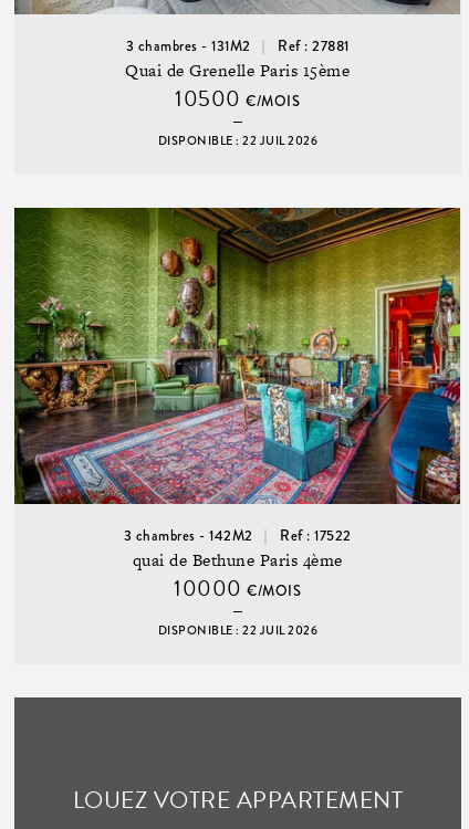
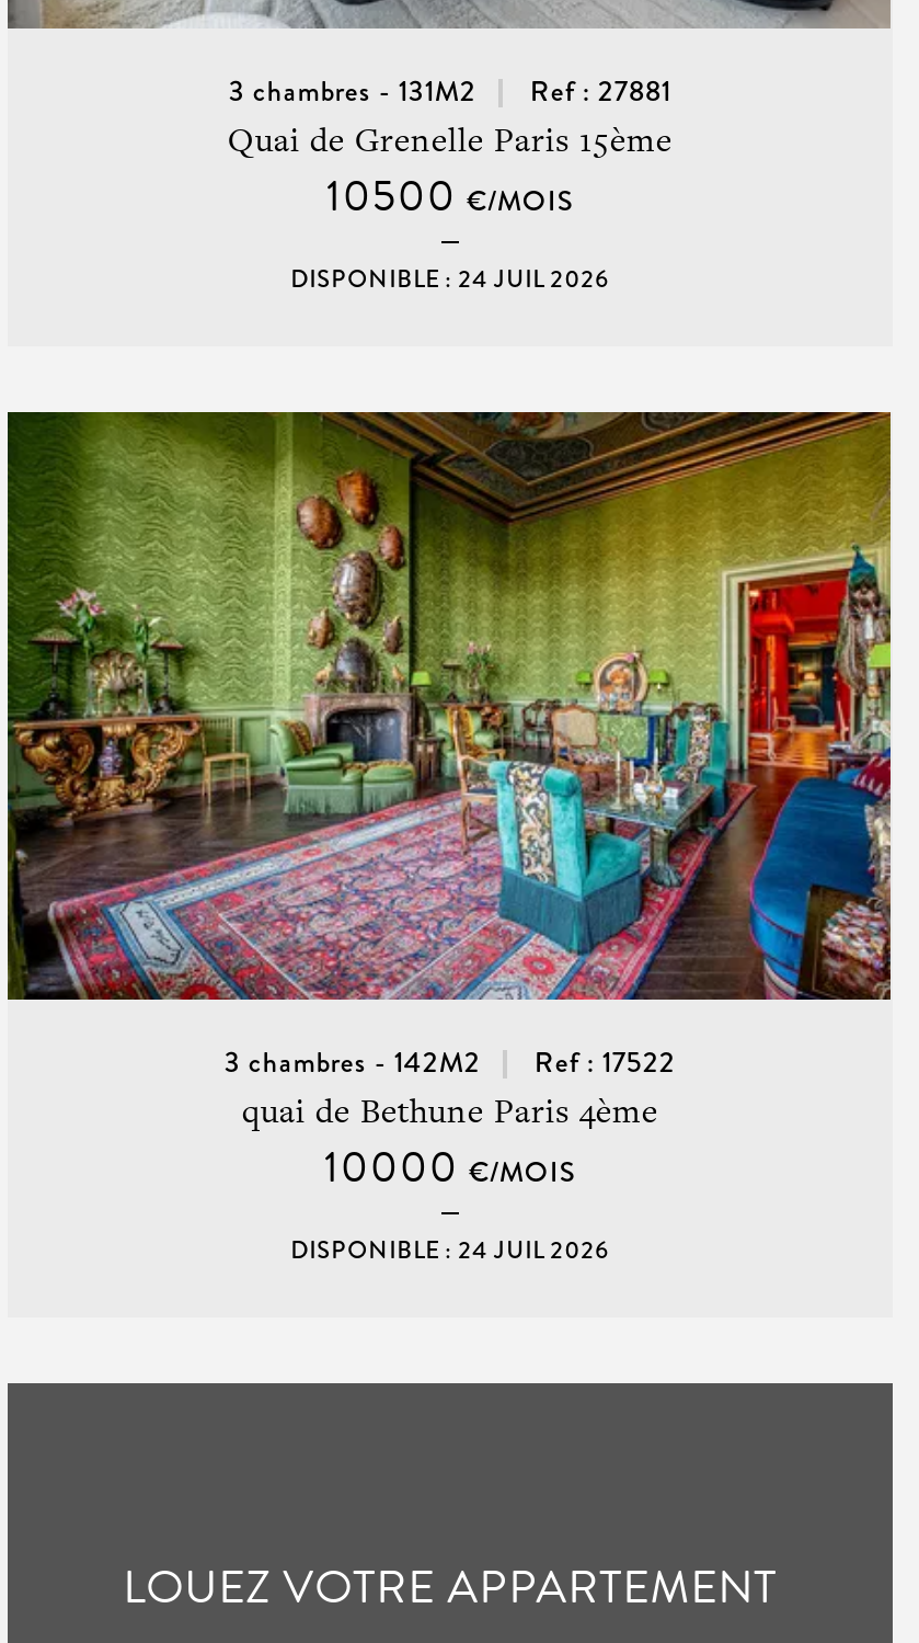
- DISPONIBLE : 22 JUIL 2026
+ DISPONIBLE : 24 JUIL 2026

- DISPONIBLE : 22 JUIL 2026
+ DISPONIBLE : 24 JUIL 2026
